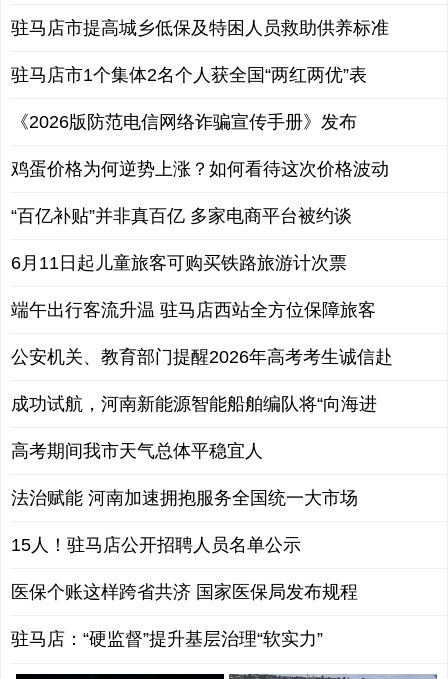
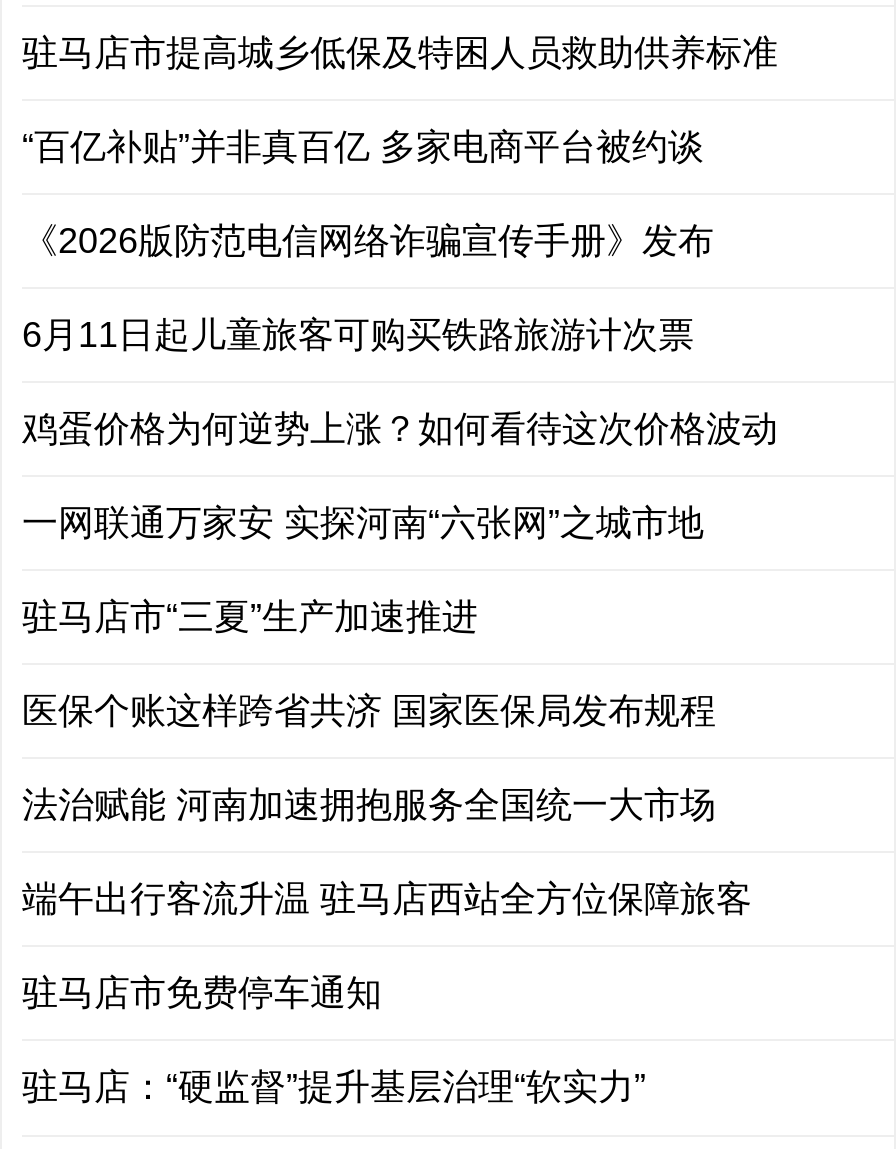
- 驻马店市1个集体2名个人获全国“两红两优”表

moved down: 鸡蛋价格为何逆势上涨？如何看待这次价格波动

+ 一网联通万家安 实探河南“六张网”之城市地
+ 驻马店市“三夏”生产加速推进

moved up: “百亿补贴”并非真百亿 多家电商平台被约谈

moved up: 6月11日起儿童旅客可购买铁路旅游计次票

moved down: 端午出行客流升温 驻马店西站全方位保障旅客

- 公安机关、教育部门提醒2026年高考考生诚信赴
- 成功试航，河南新能源智能船舶编队将“向海进
- 高考期间我市天气总体平稳宜人
- 15人！驻马店公开招聘人员名单公示
+ 驻马店市免费停车通知

moved up: 法治赋能 河南加速拥抱服务全国统一大市场

moved up: 医保个账这样跨省共济 国家医保局发布规程
